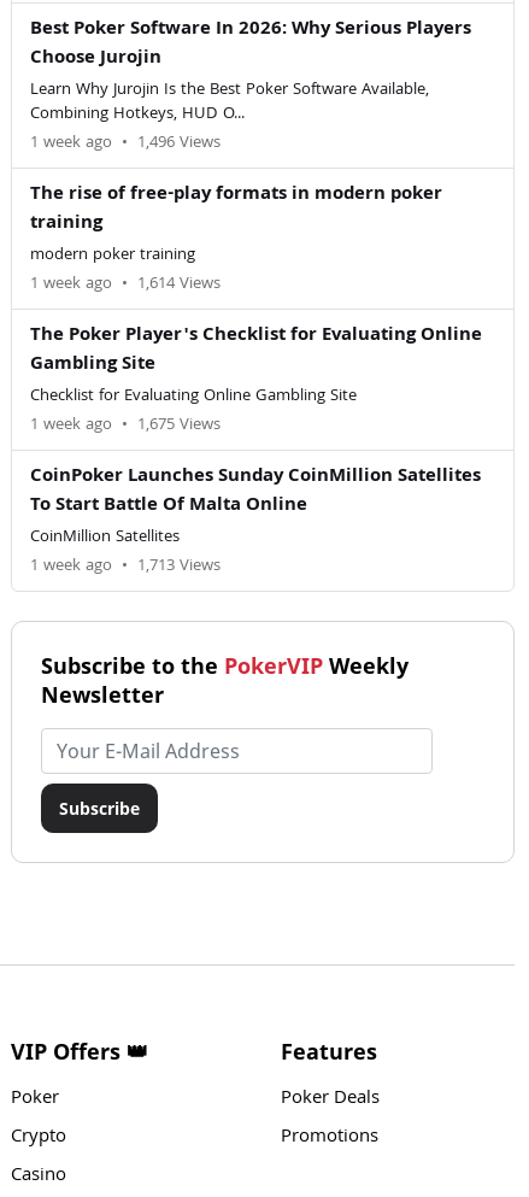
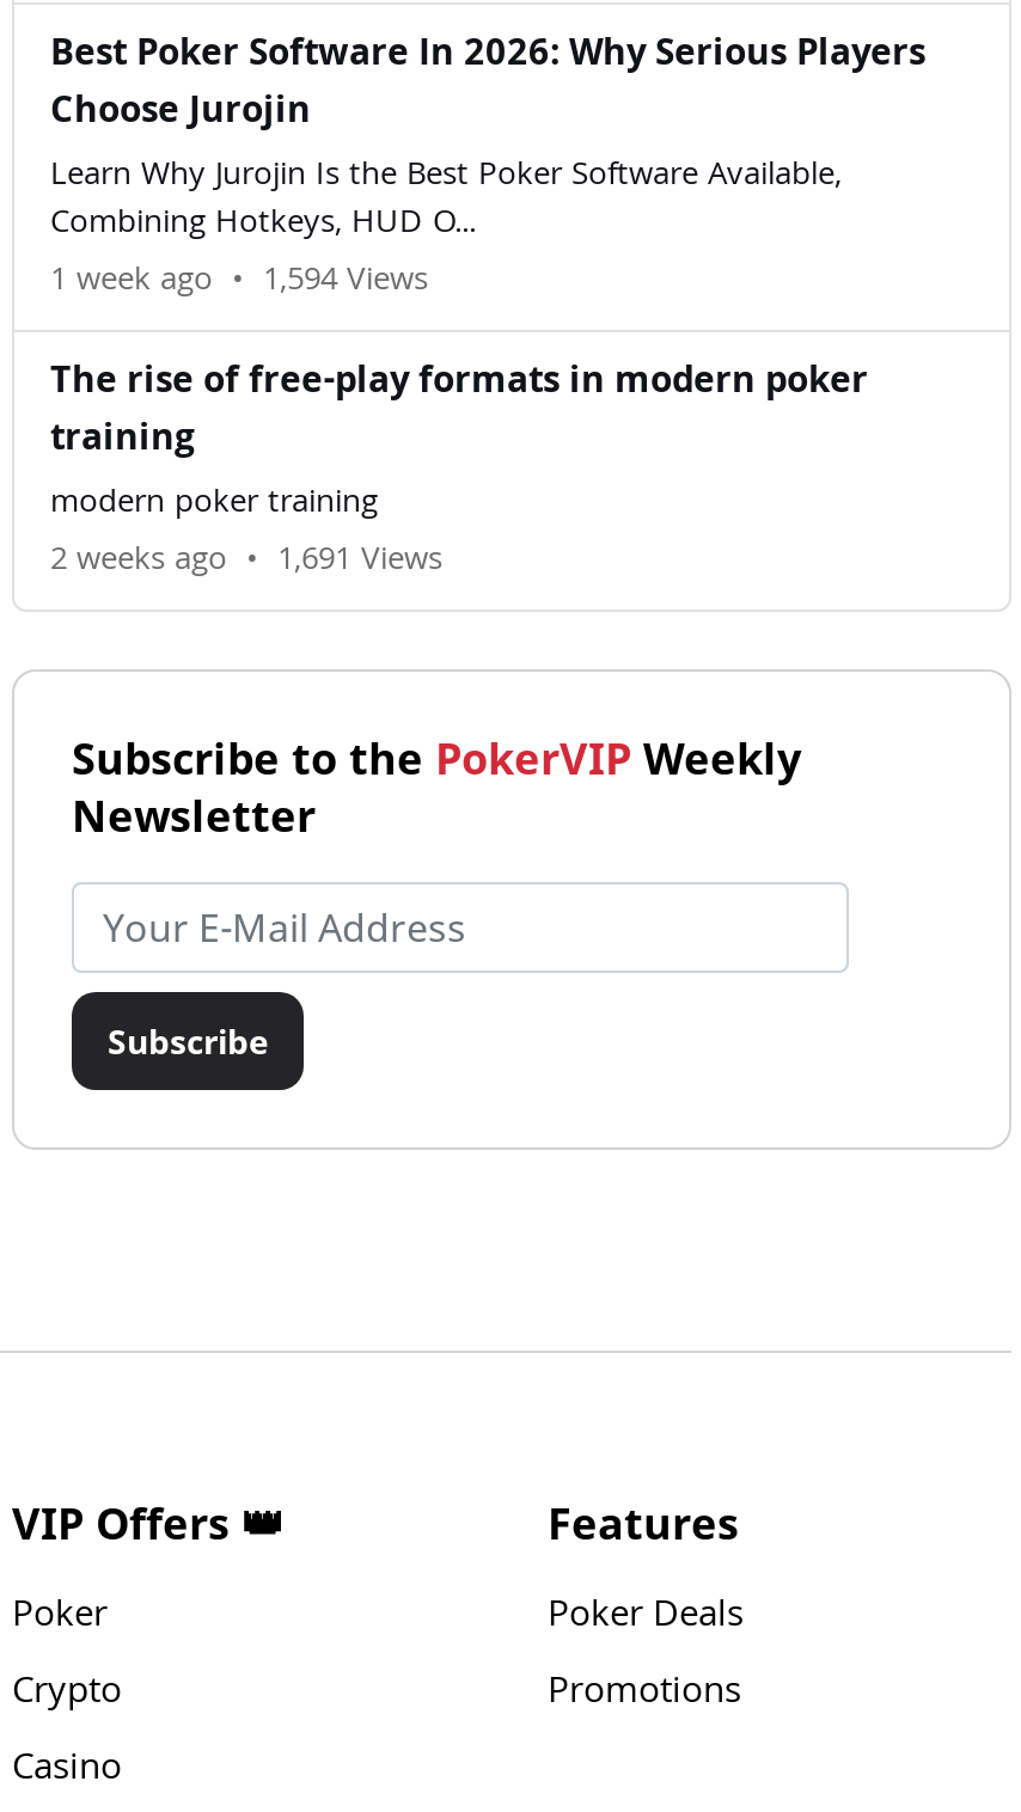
- 1 week ago • 1,496 Views
+ 1 week ago • 1,594 Views

- 1 week ago • 1,614 Views
- The Poker Player's Checklist for Evaluating Online
- Gambling Site
- Checklist for Evaluating Online Gambling Site
- 1 week ago • 1,675 Views
- CoinPoker Launches Sunday CoinMillion Satellites
- To Start Battle Of Malta Online
- CoinMillion Satellites
- 1 week ago • 1,713 Views
+ 2 weeks ago • 1,691 Views
